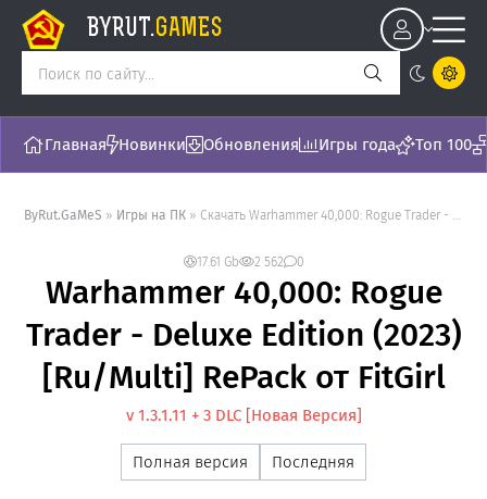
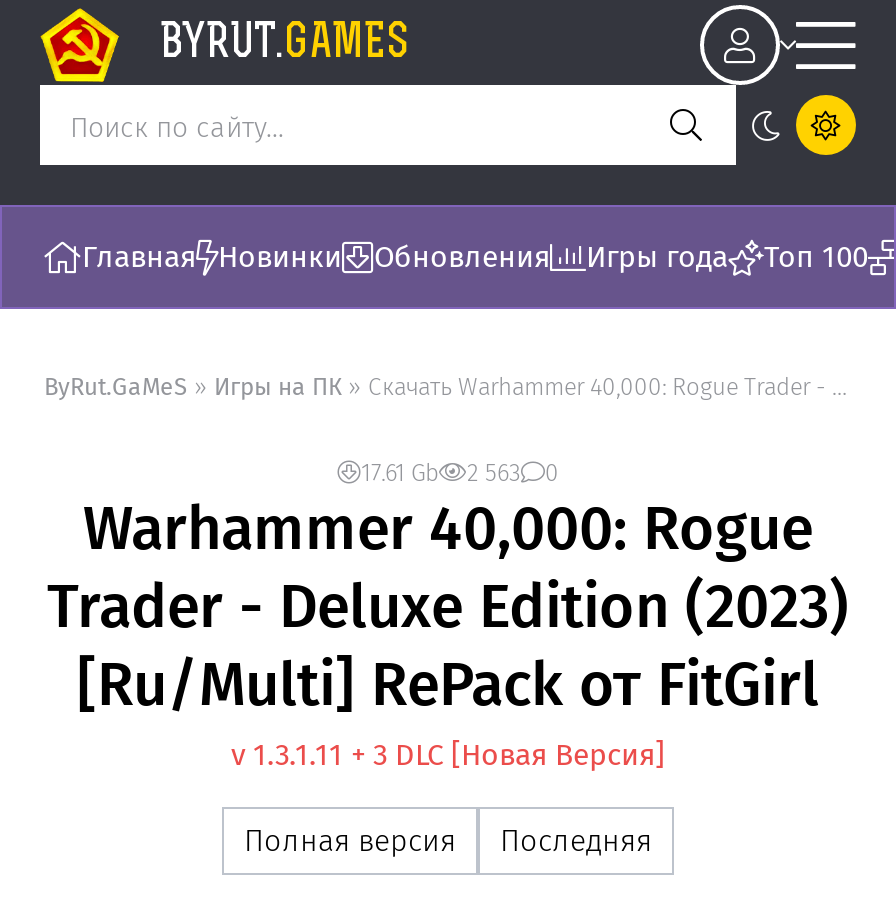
- 17.61 Gb 2 562 0
+ 17.61 Gb 2 563 0
